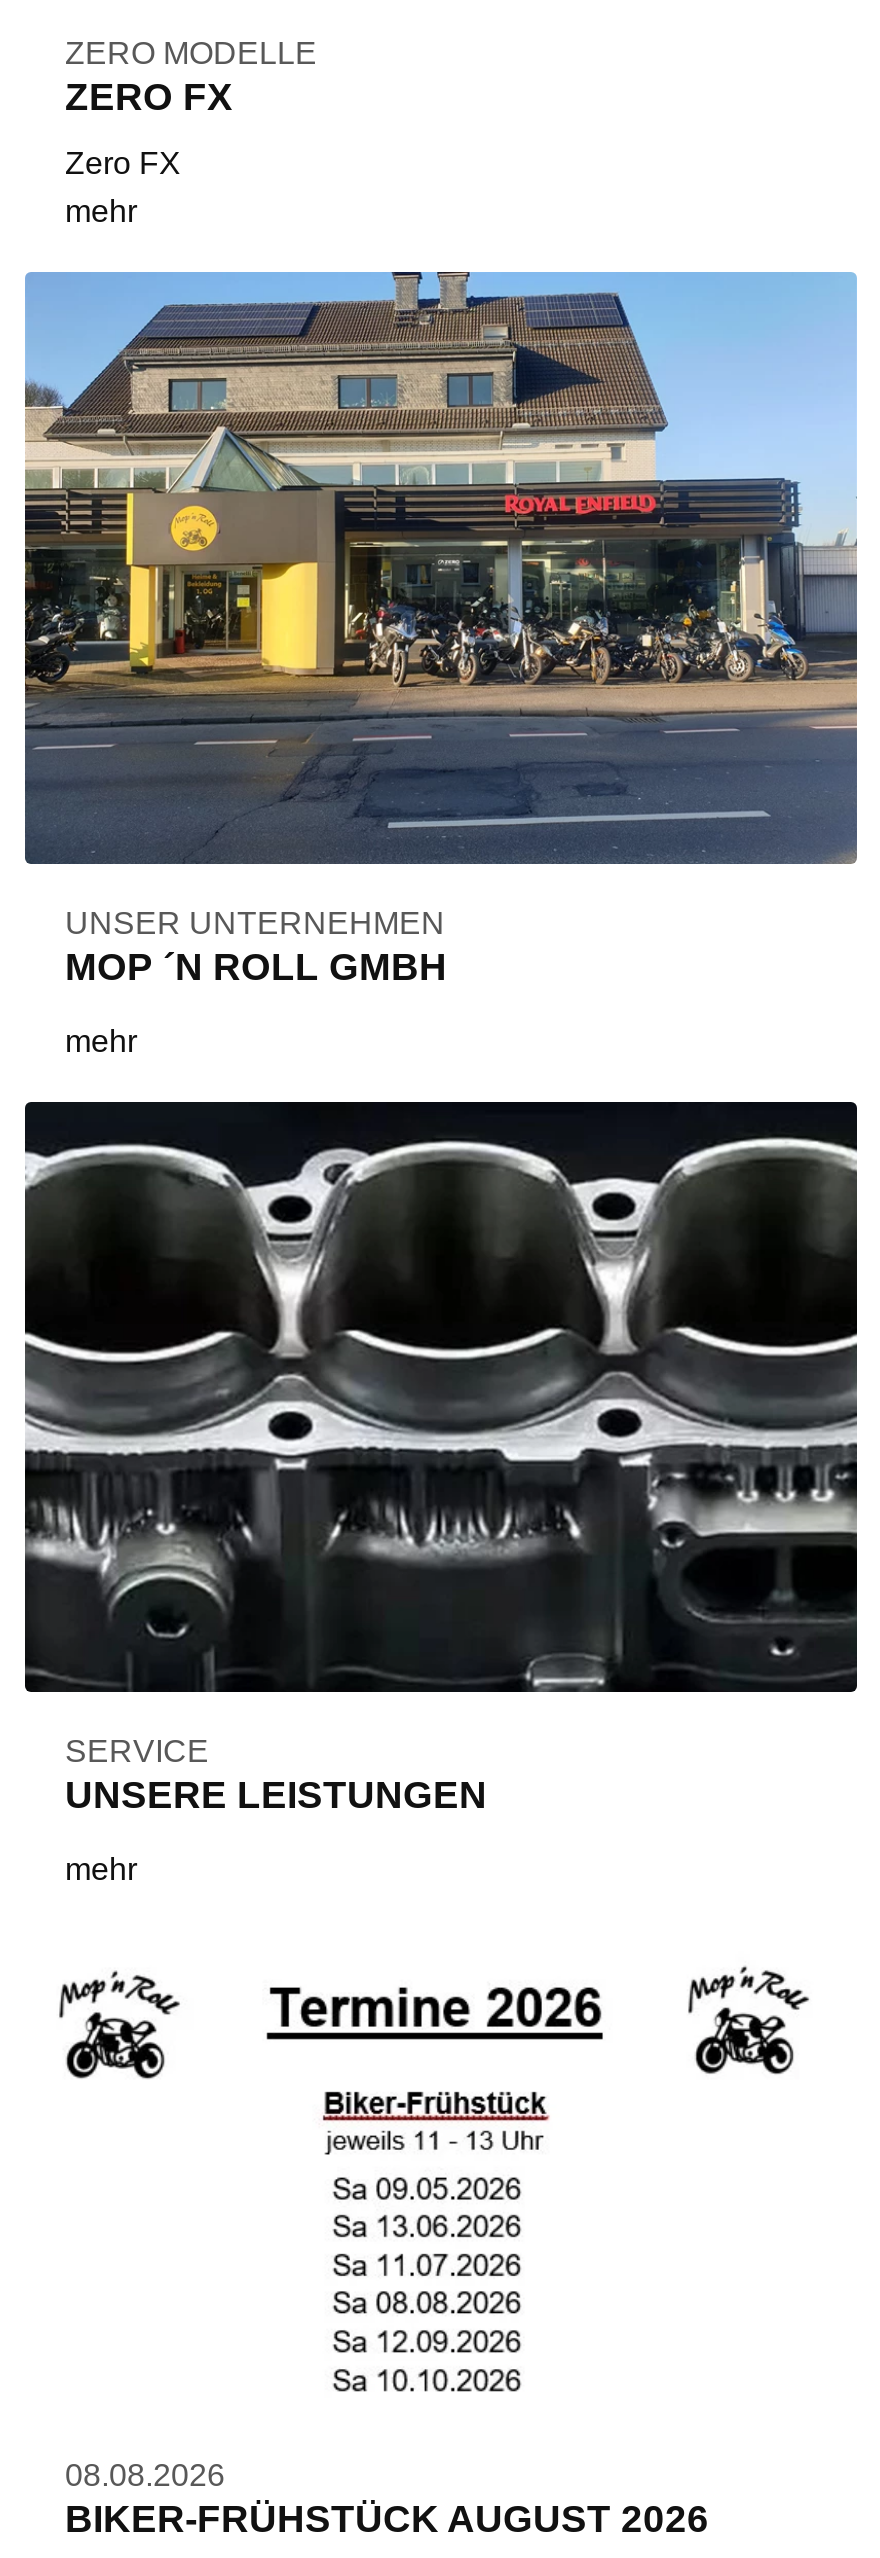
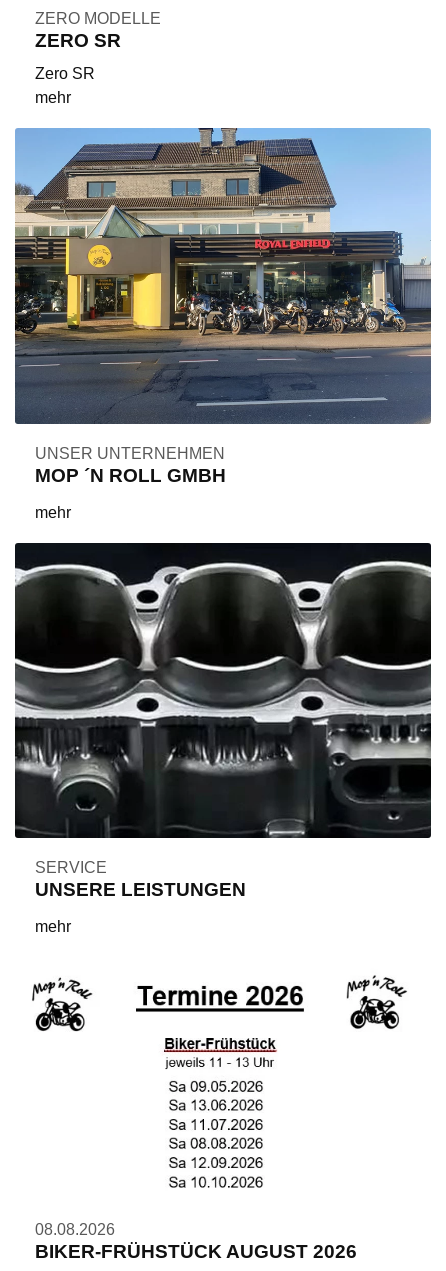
- ZERO FX
+ ZERO SR

- Zero FX
+ Zero SR
